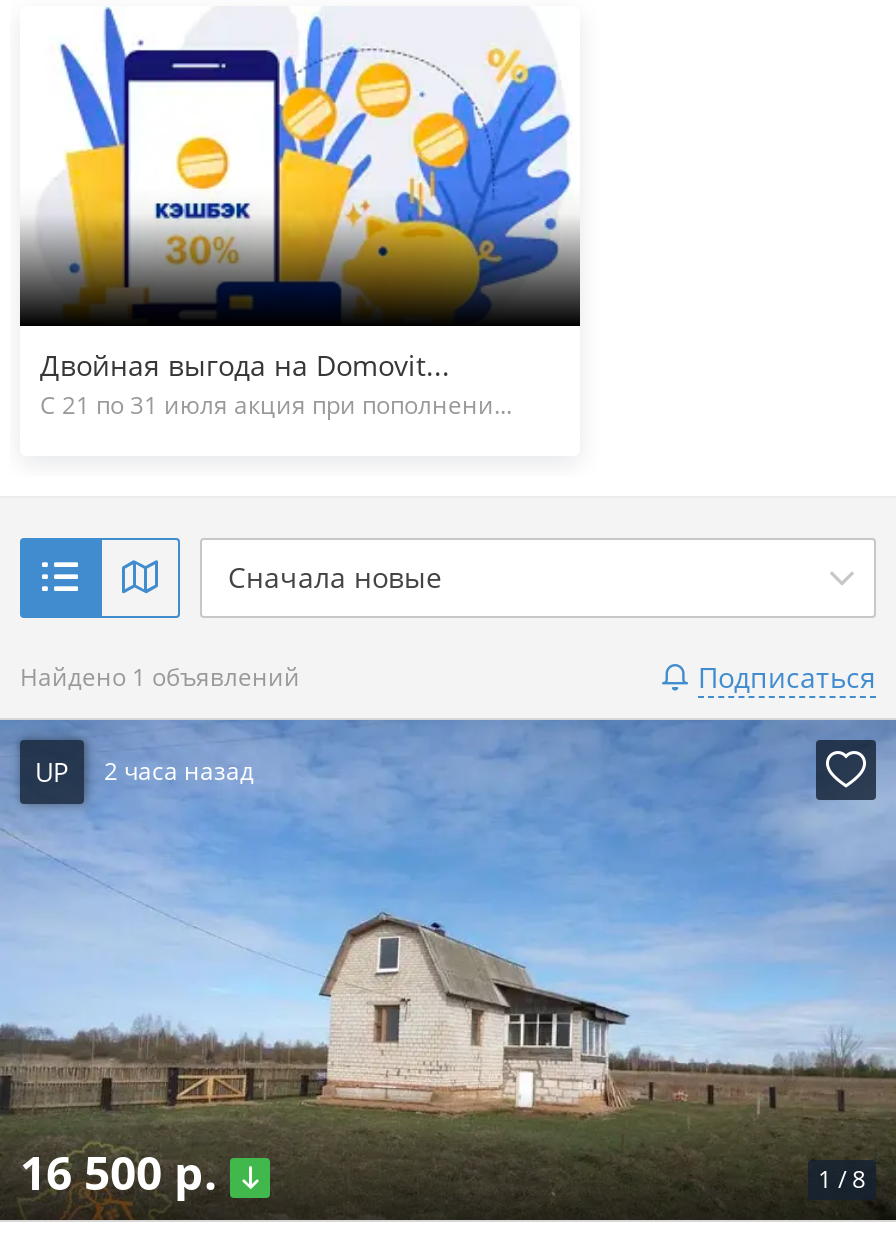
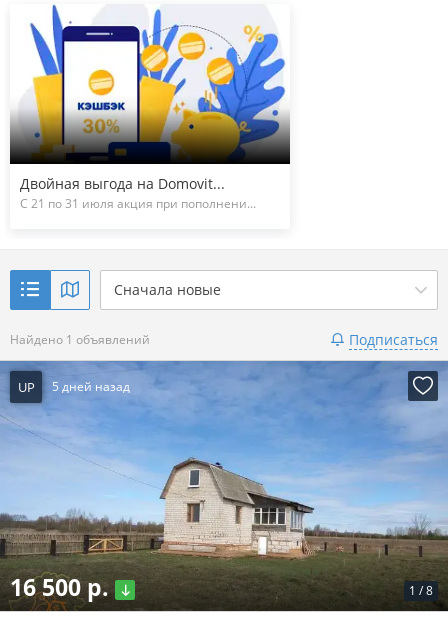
- UP 2 часа назад
+ UP 5 дней назад
